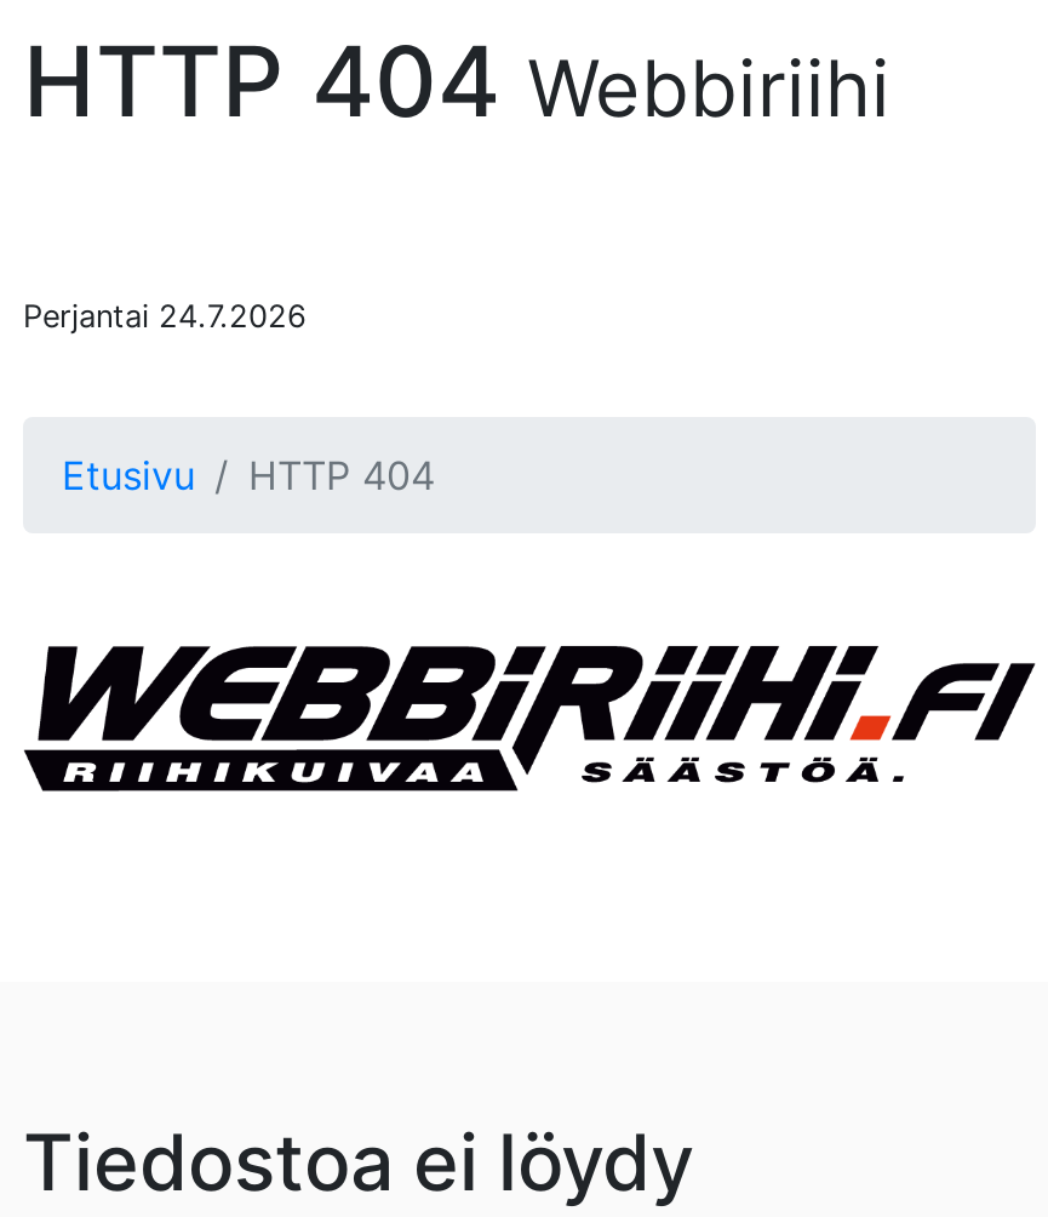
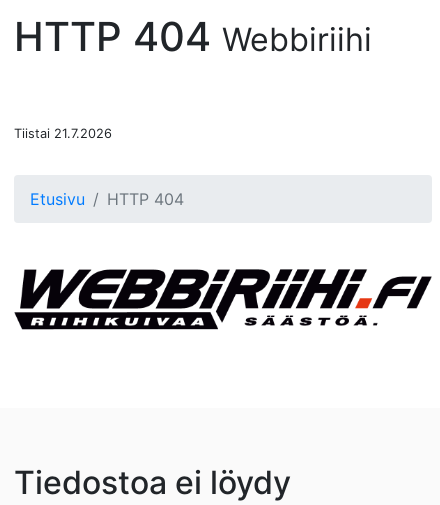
- Perjantai 24.7.2026
+ Tiistai 21.7.2026
